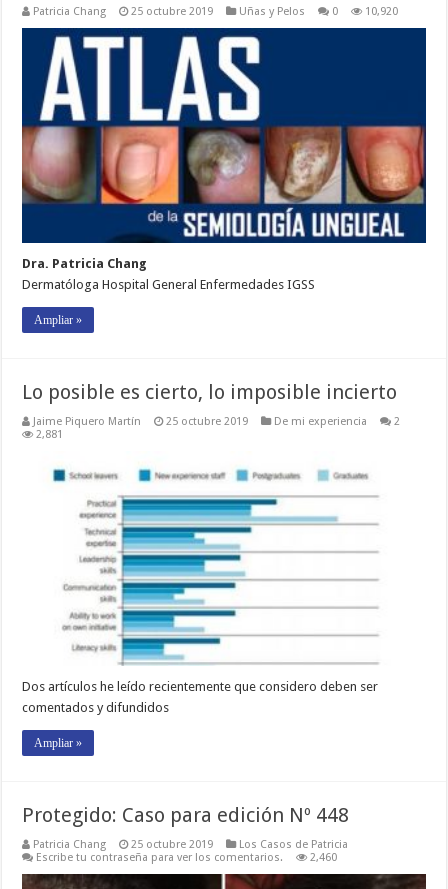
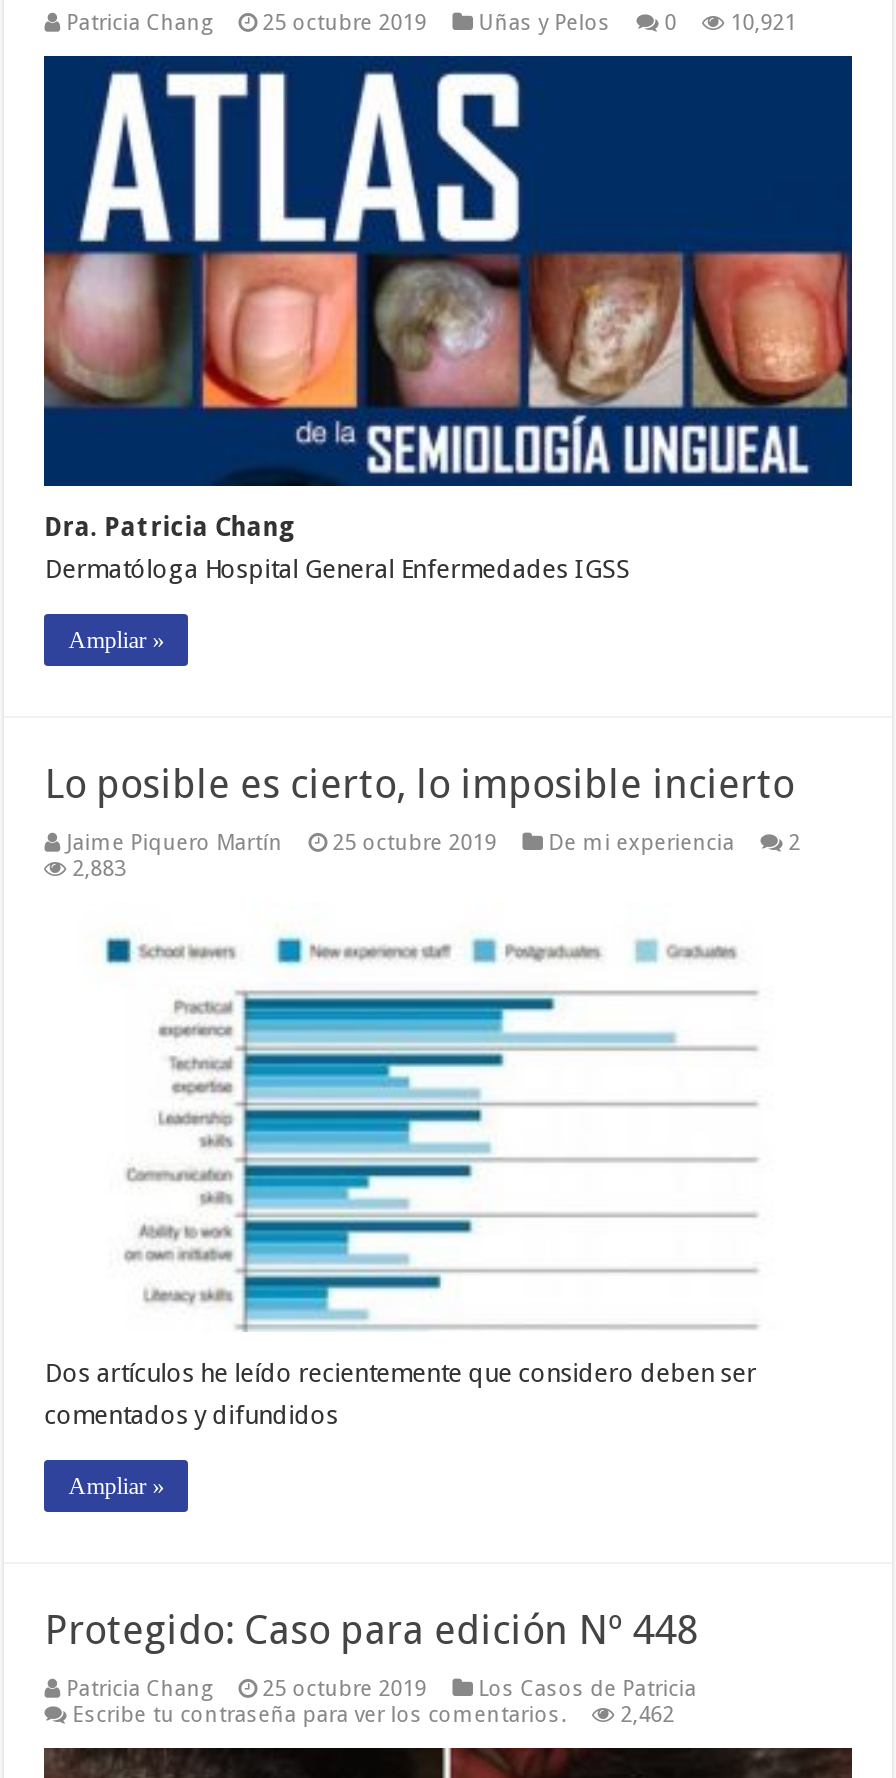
- 10,920
+ 10,921

- 2,881
+ 2,883

- 2,460
+ 2,462
